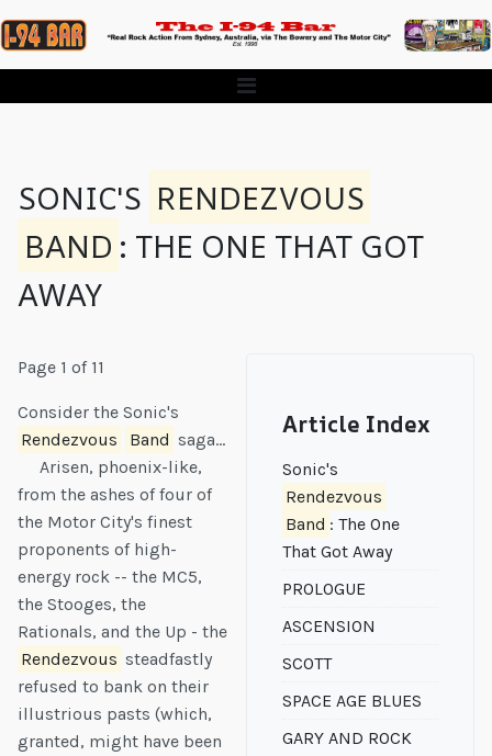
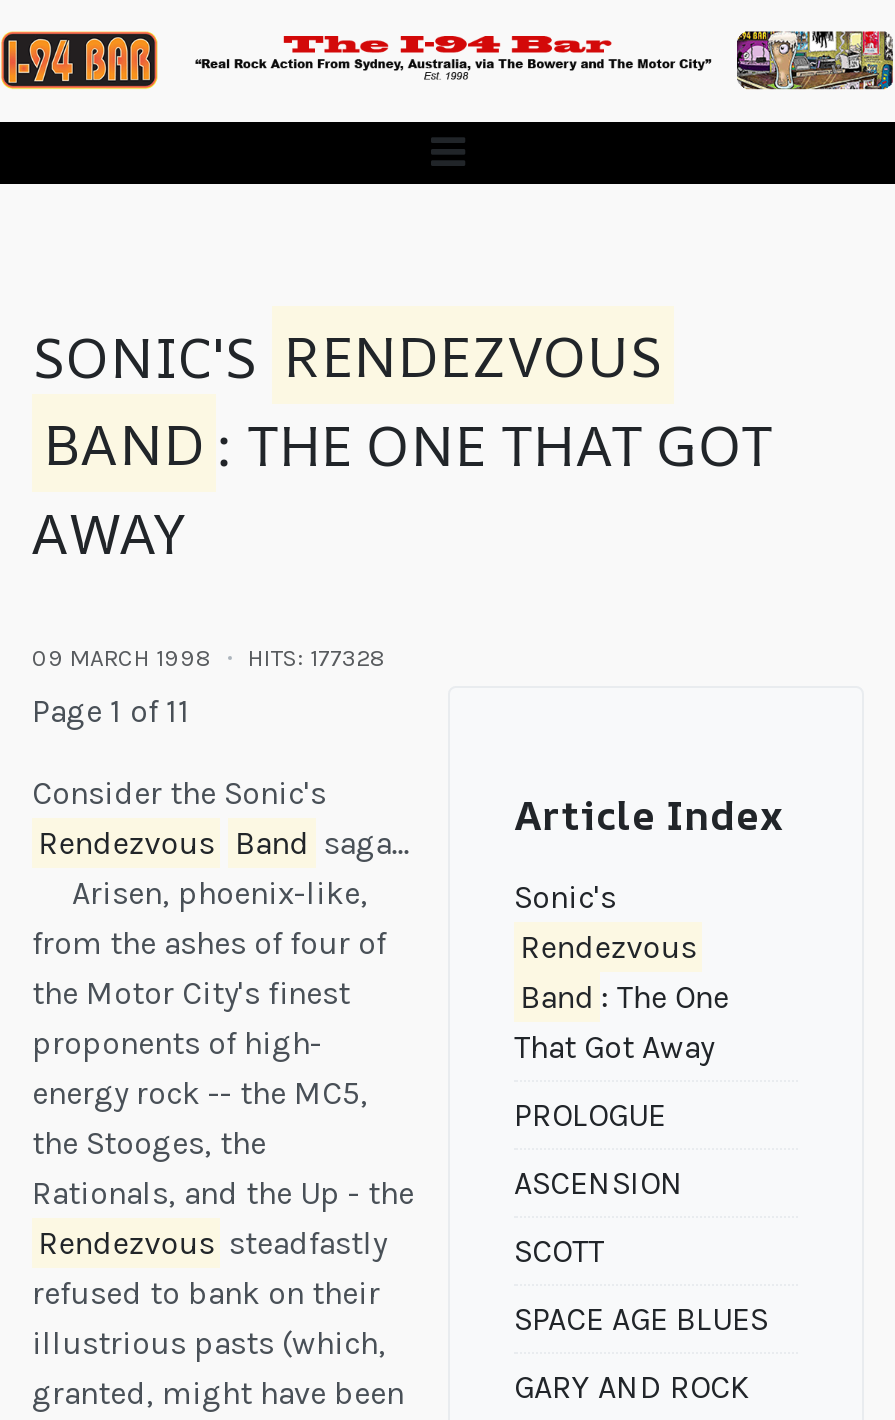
+ 09 MARCH 1998
+ HITS: 177328
